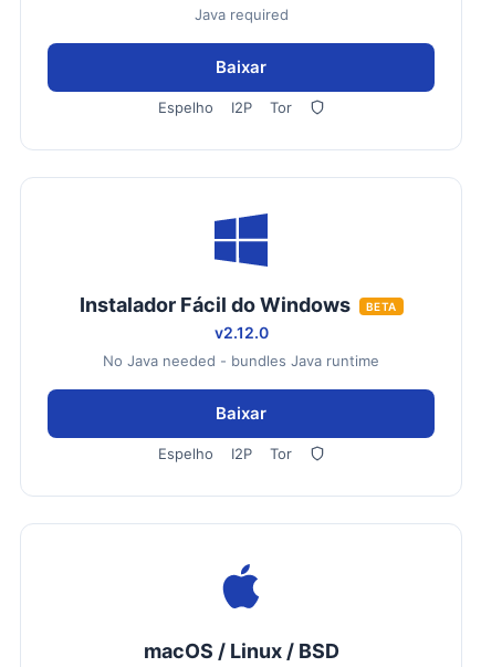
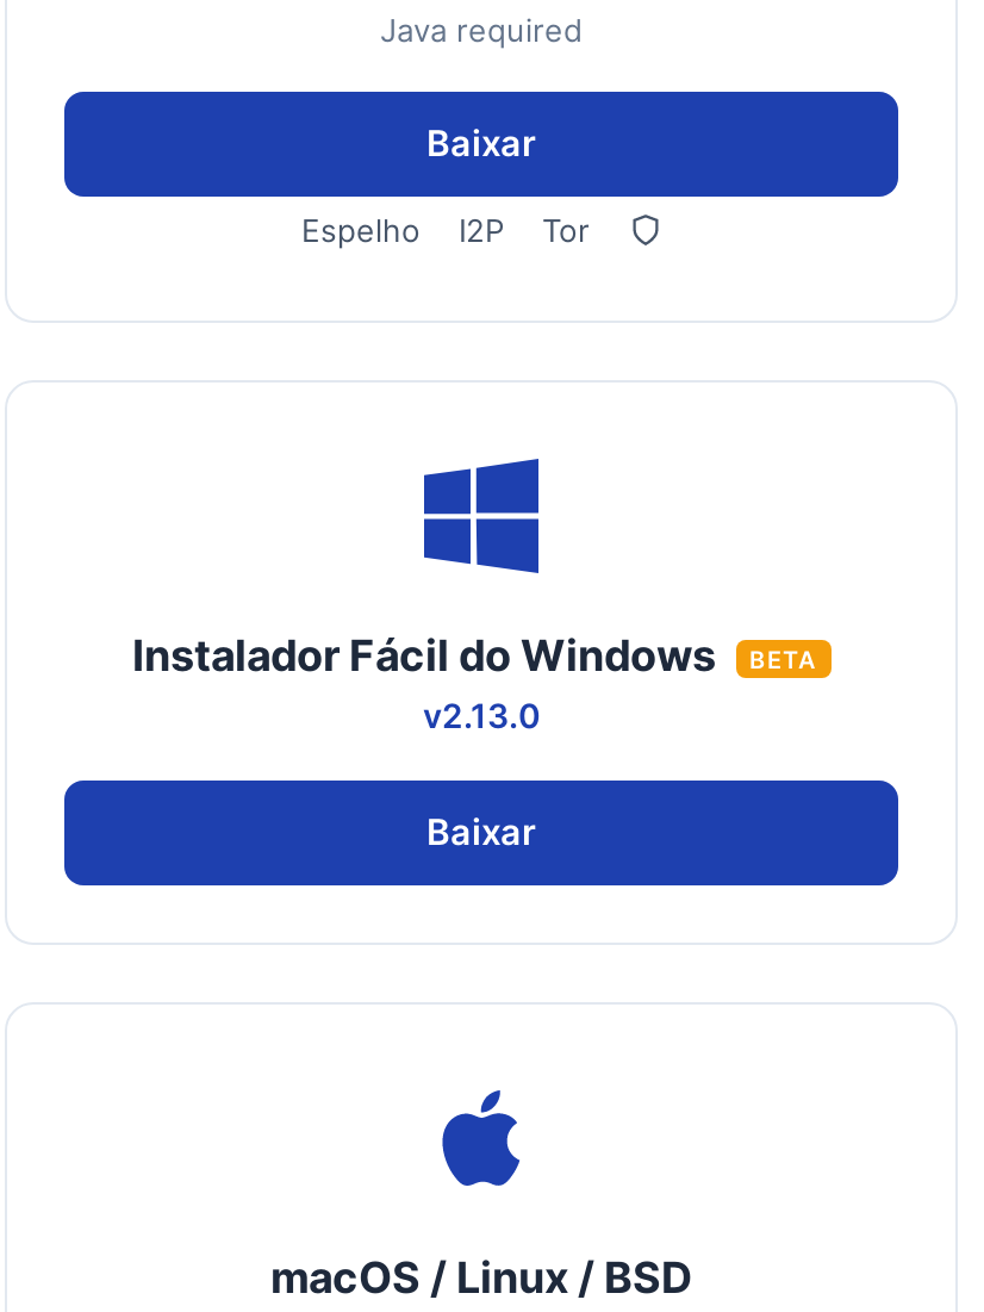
- v2.12.0
- No Java needed - bundles Java runtime
+ v2.13.0

- Espelho
- I2P
- Tor
